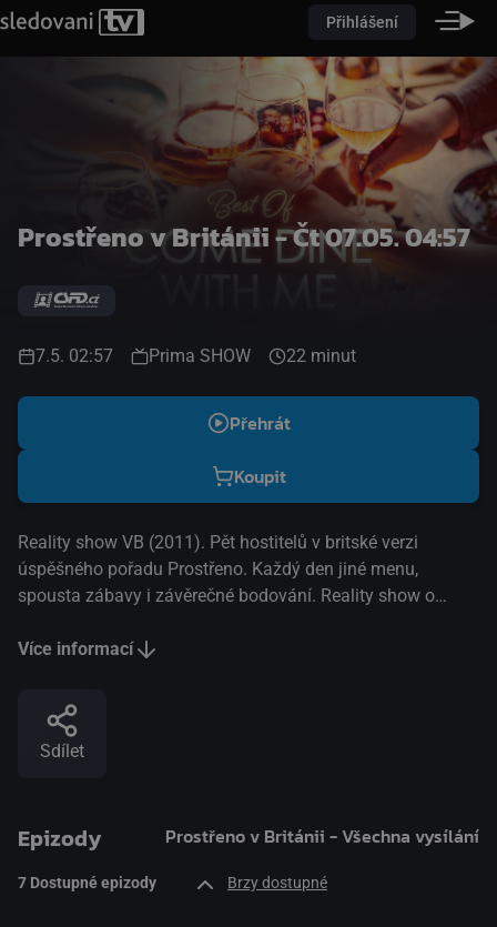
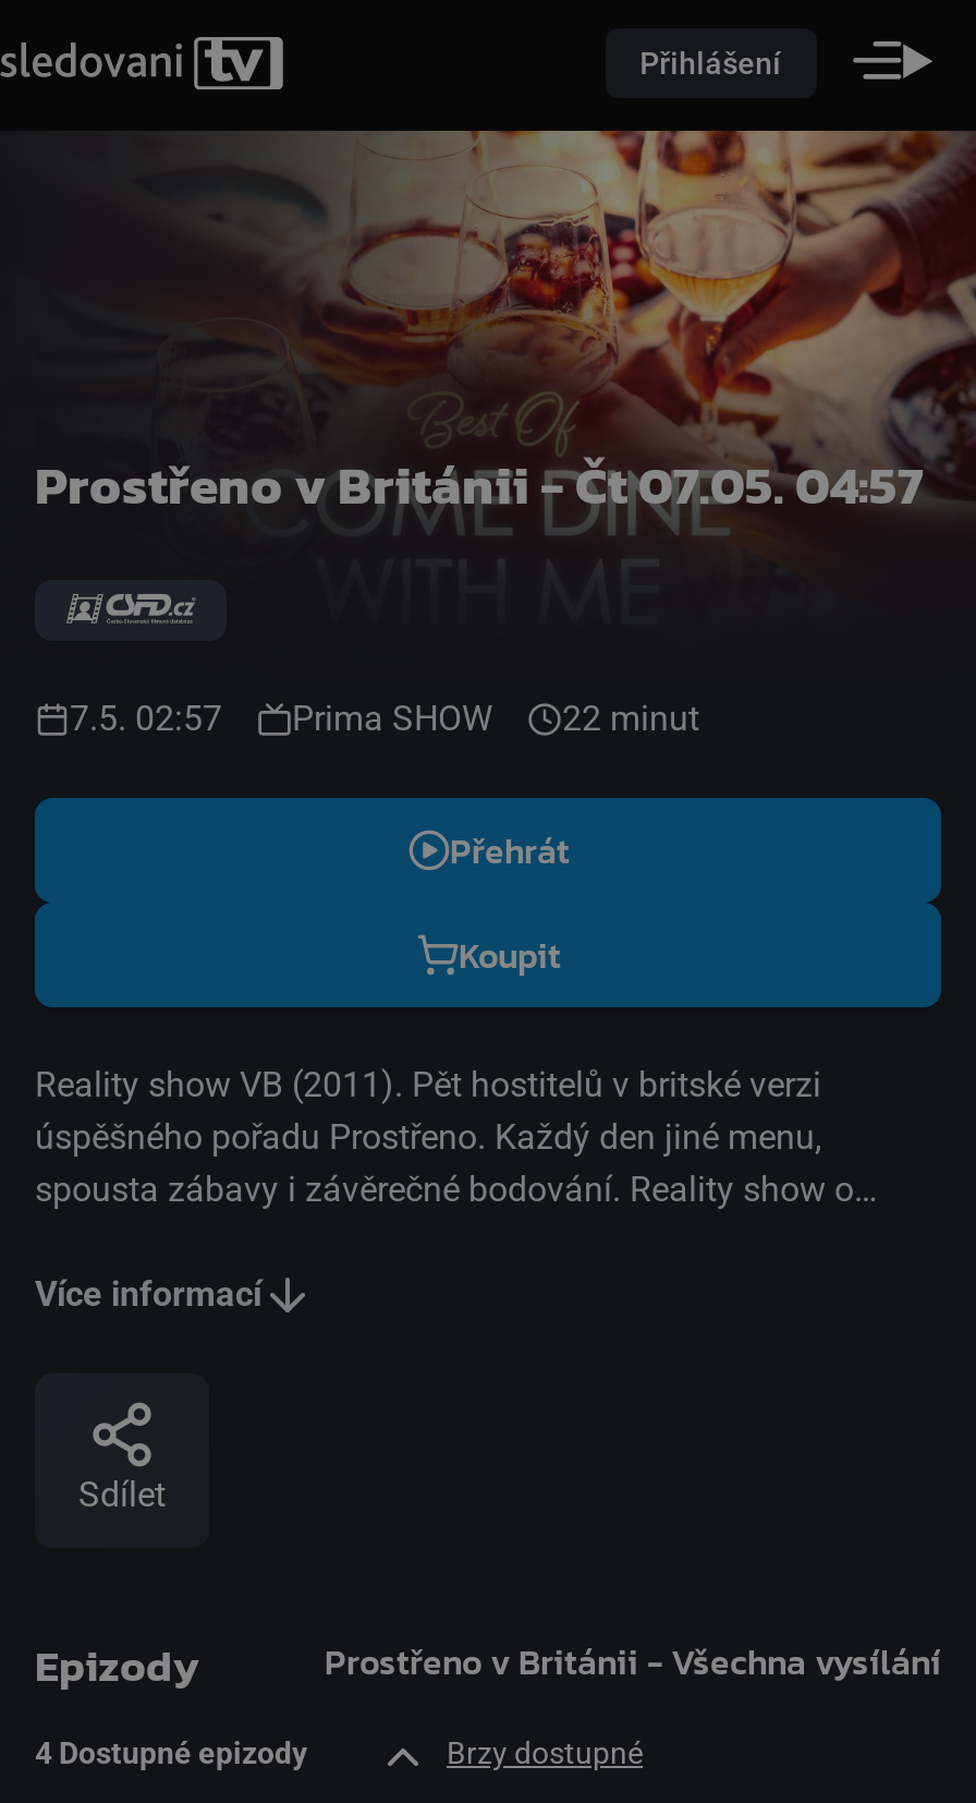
- 7 Dostupné epizody
+ 4 Dostupné epizody
